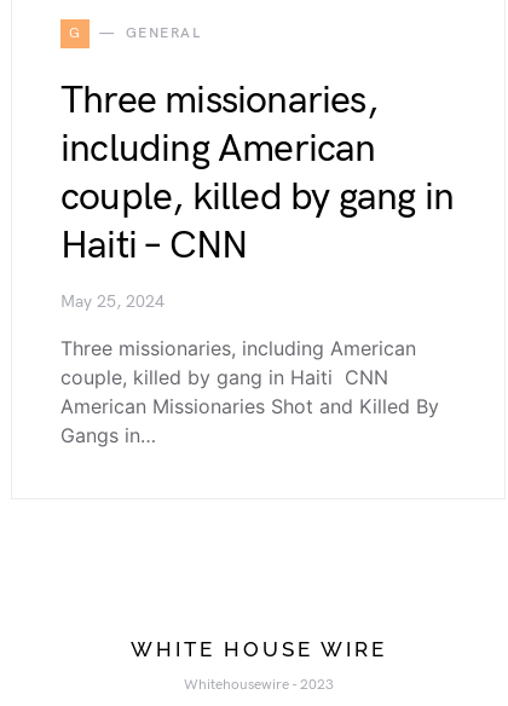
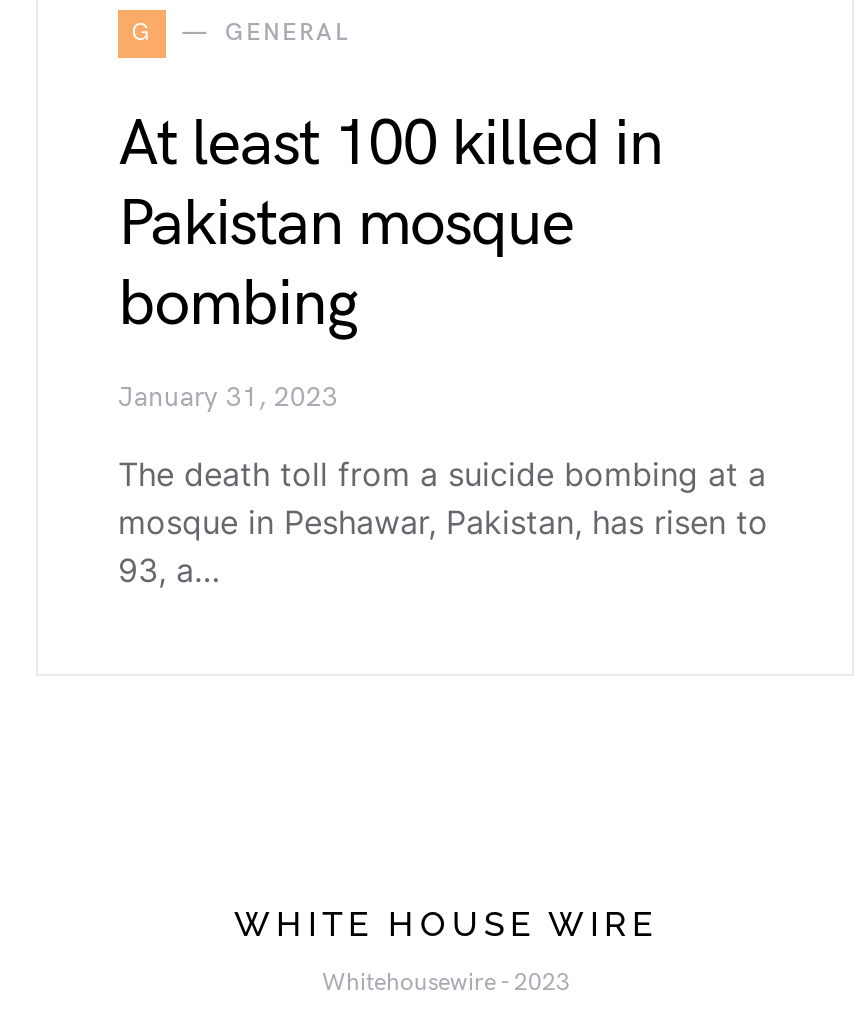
- Three missionaries,
- including American
- couple, killed by gang in
- Haiti – CNN
+ At least 100 killed in
+ Pakistan mosque
+ bombing

- May 25, 2024
+ January 31, 2023

- Three missionaries, including American
- couple, killed by gang in Haiti CNN
- American Missionaries Shot and Killed By
- Gangs in…
+ The death toll from a suicide bombing at a
+ mosque in Peshawar, Pakistan, has risen to
+ 93, a…
